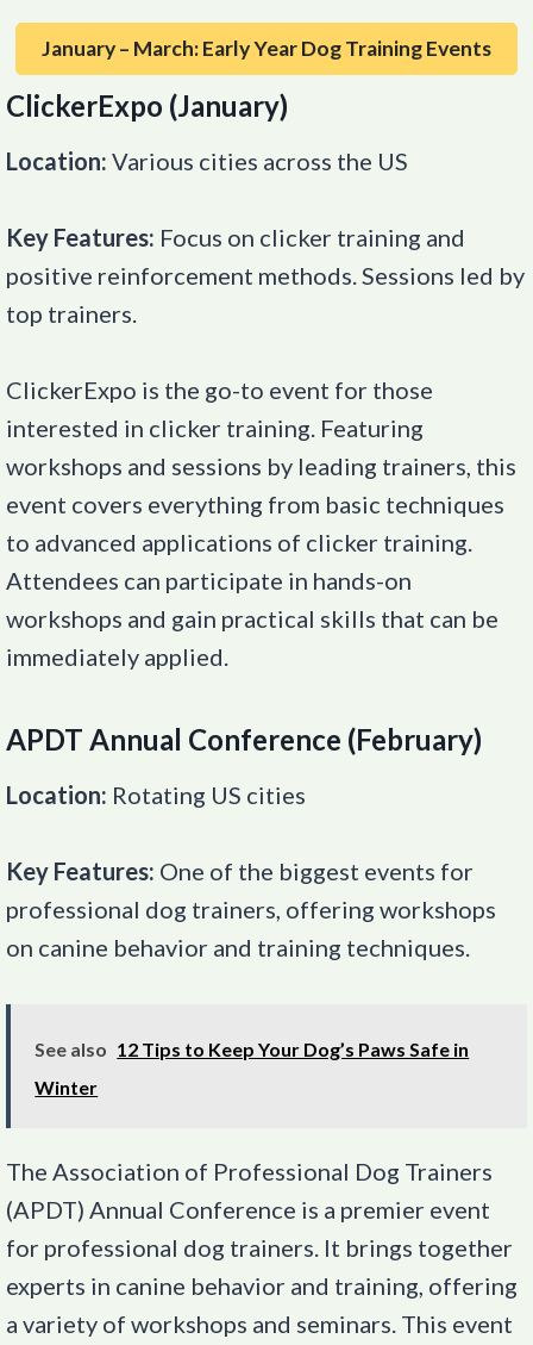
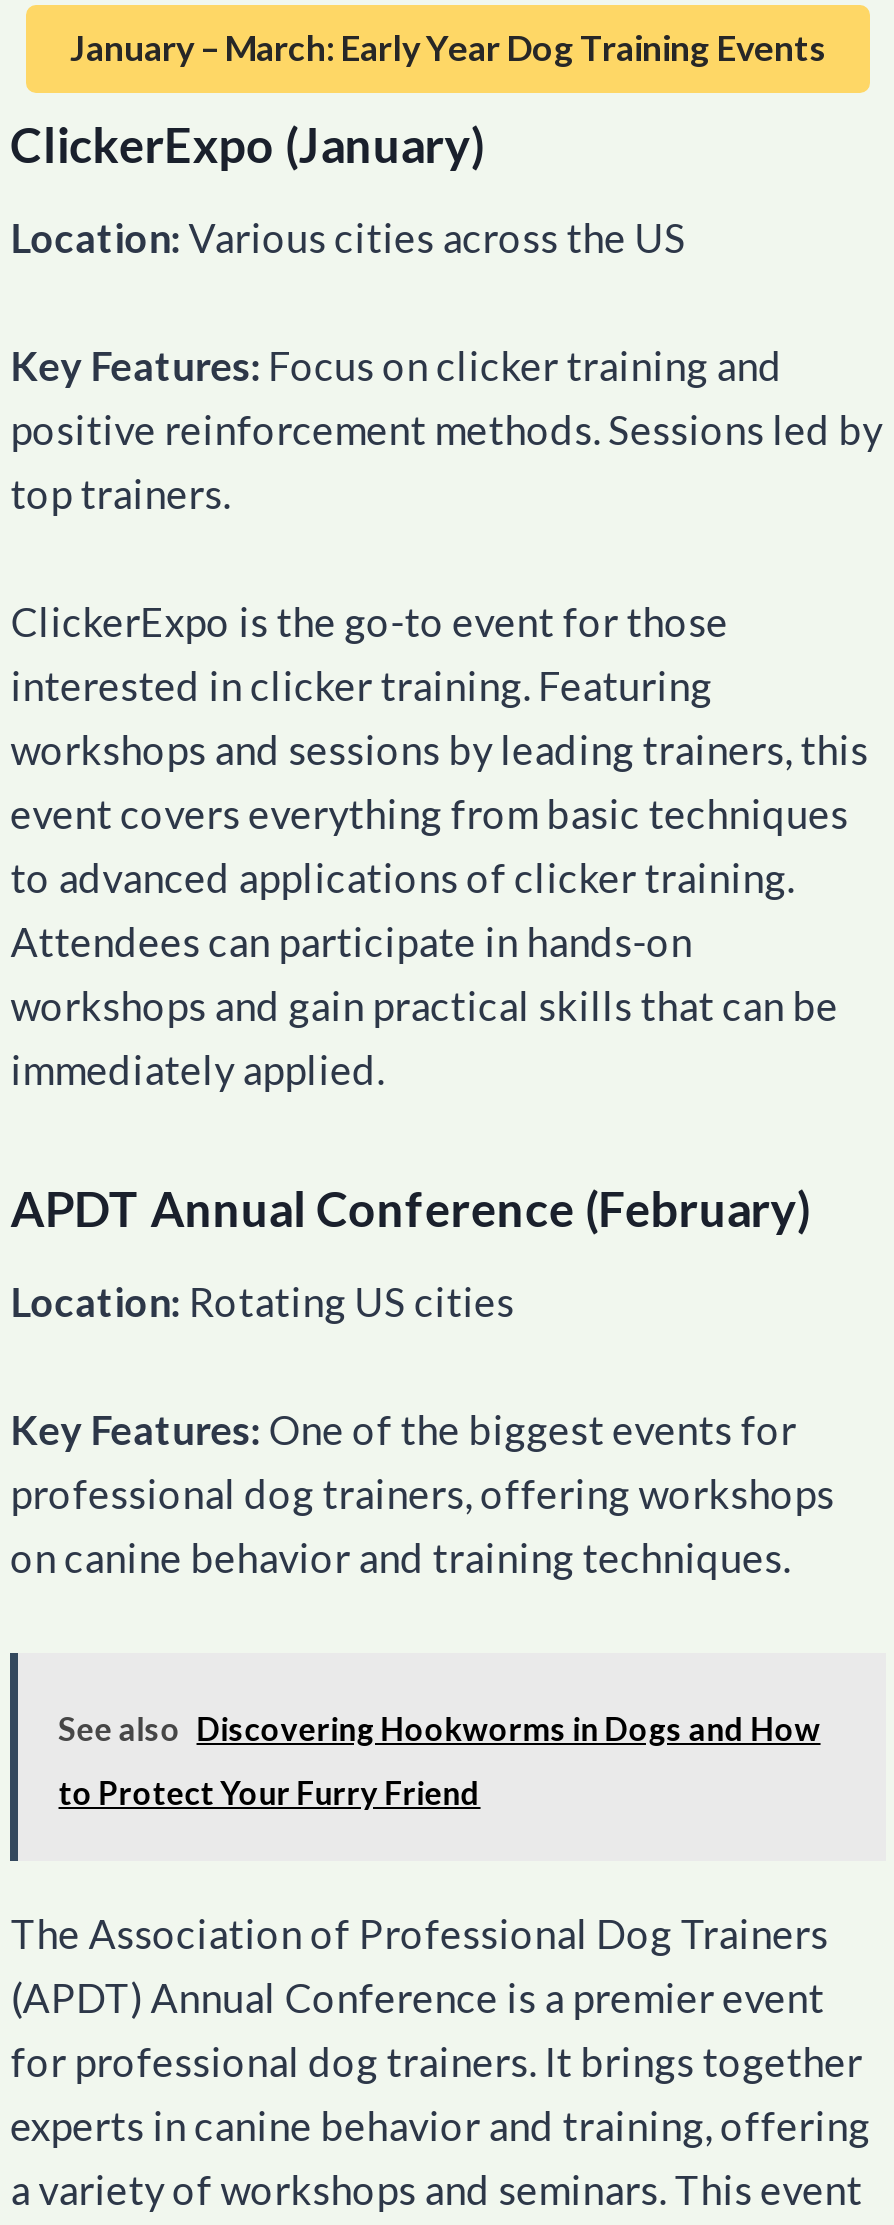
- See also 12 Tips to Keep Your Dog’s Paws Safe in
+ See also Discovering Hookworms in Dogs and How

- Winter
+ to Protect Your Furry Friend
